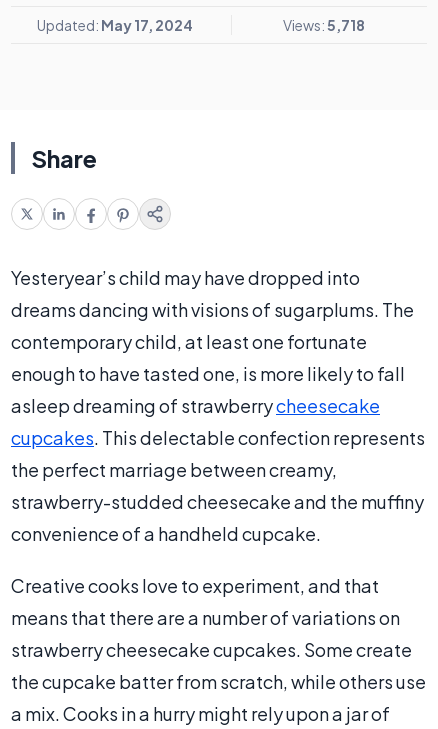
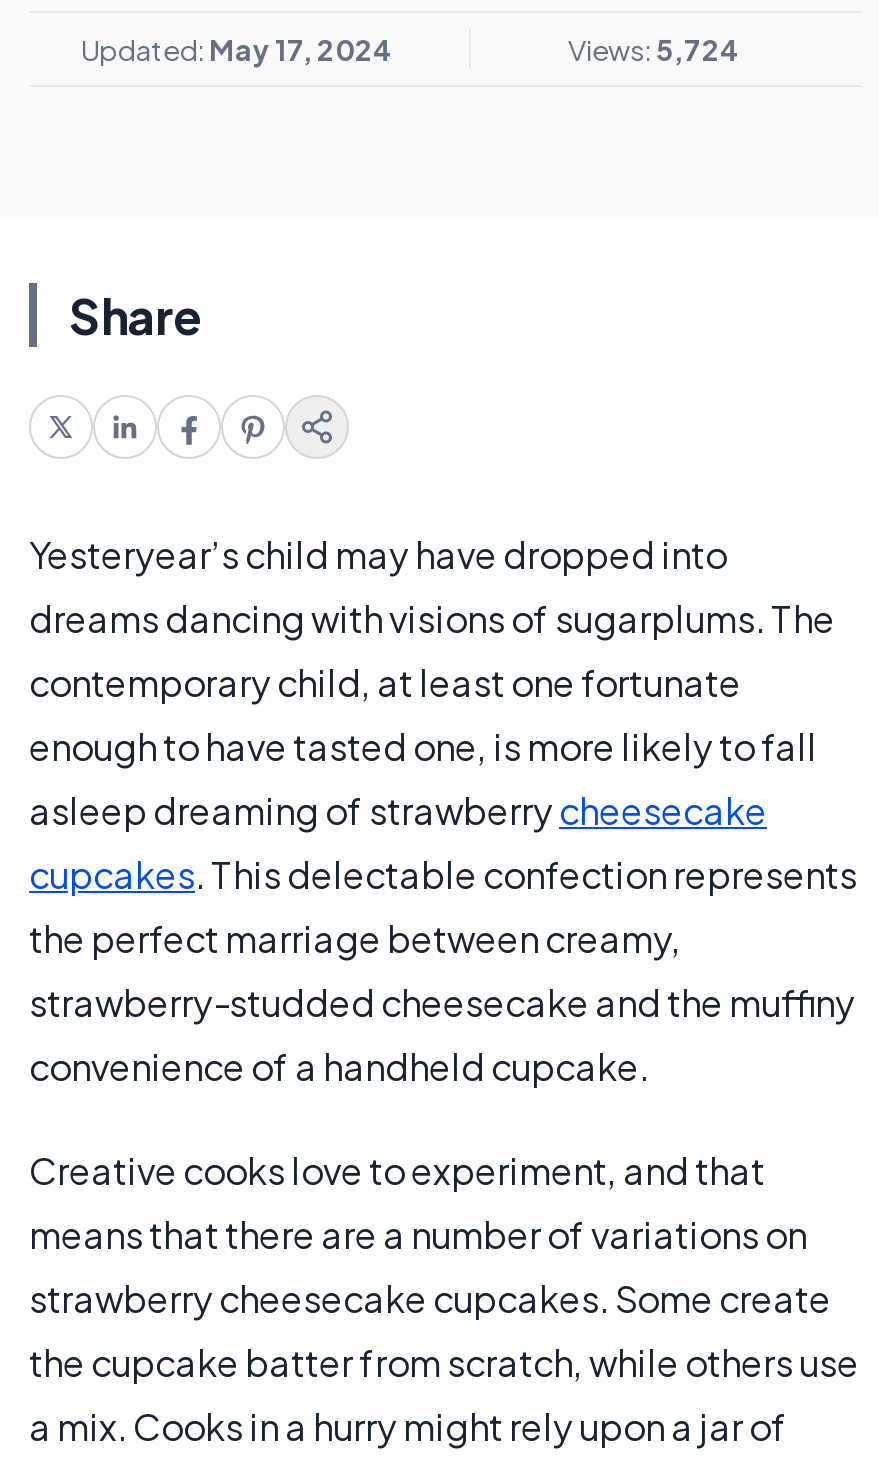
- Views: 5,718
+ Views: 5,724
